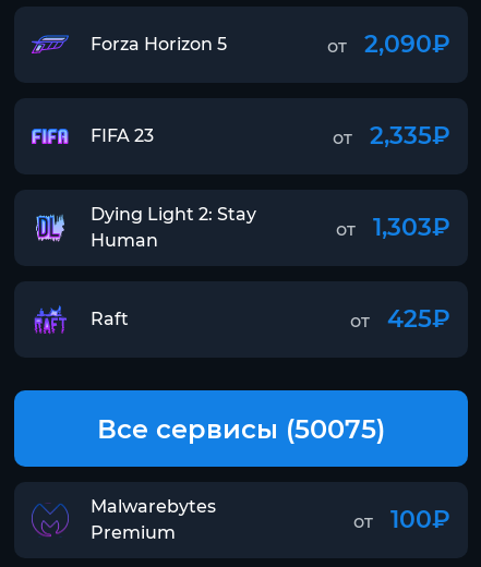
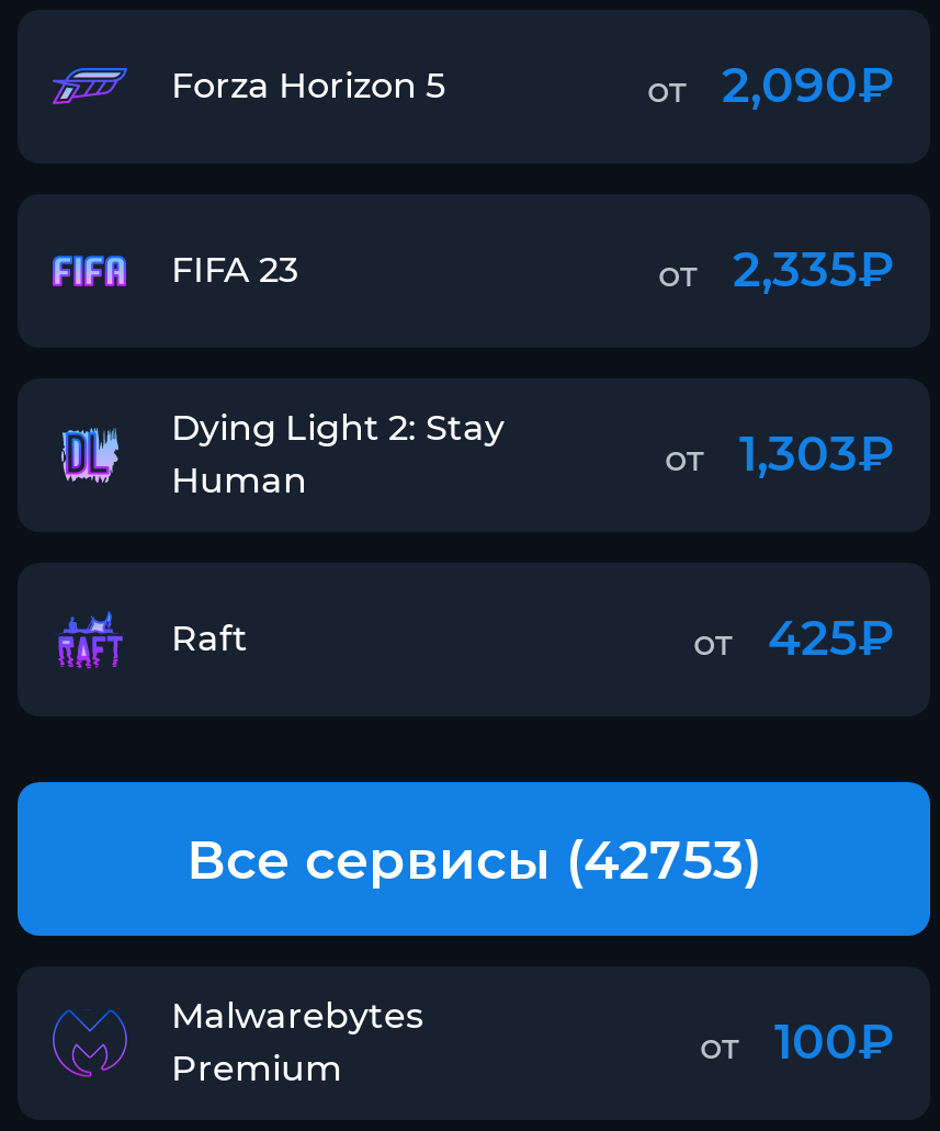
- Все сервисы (50075)
+ Все сервисы (42753)
